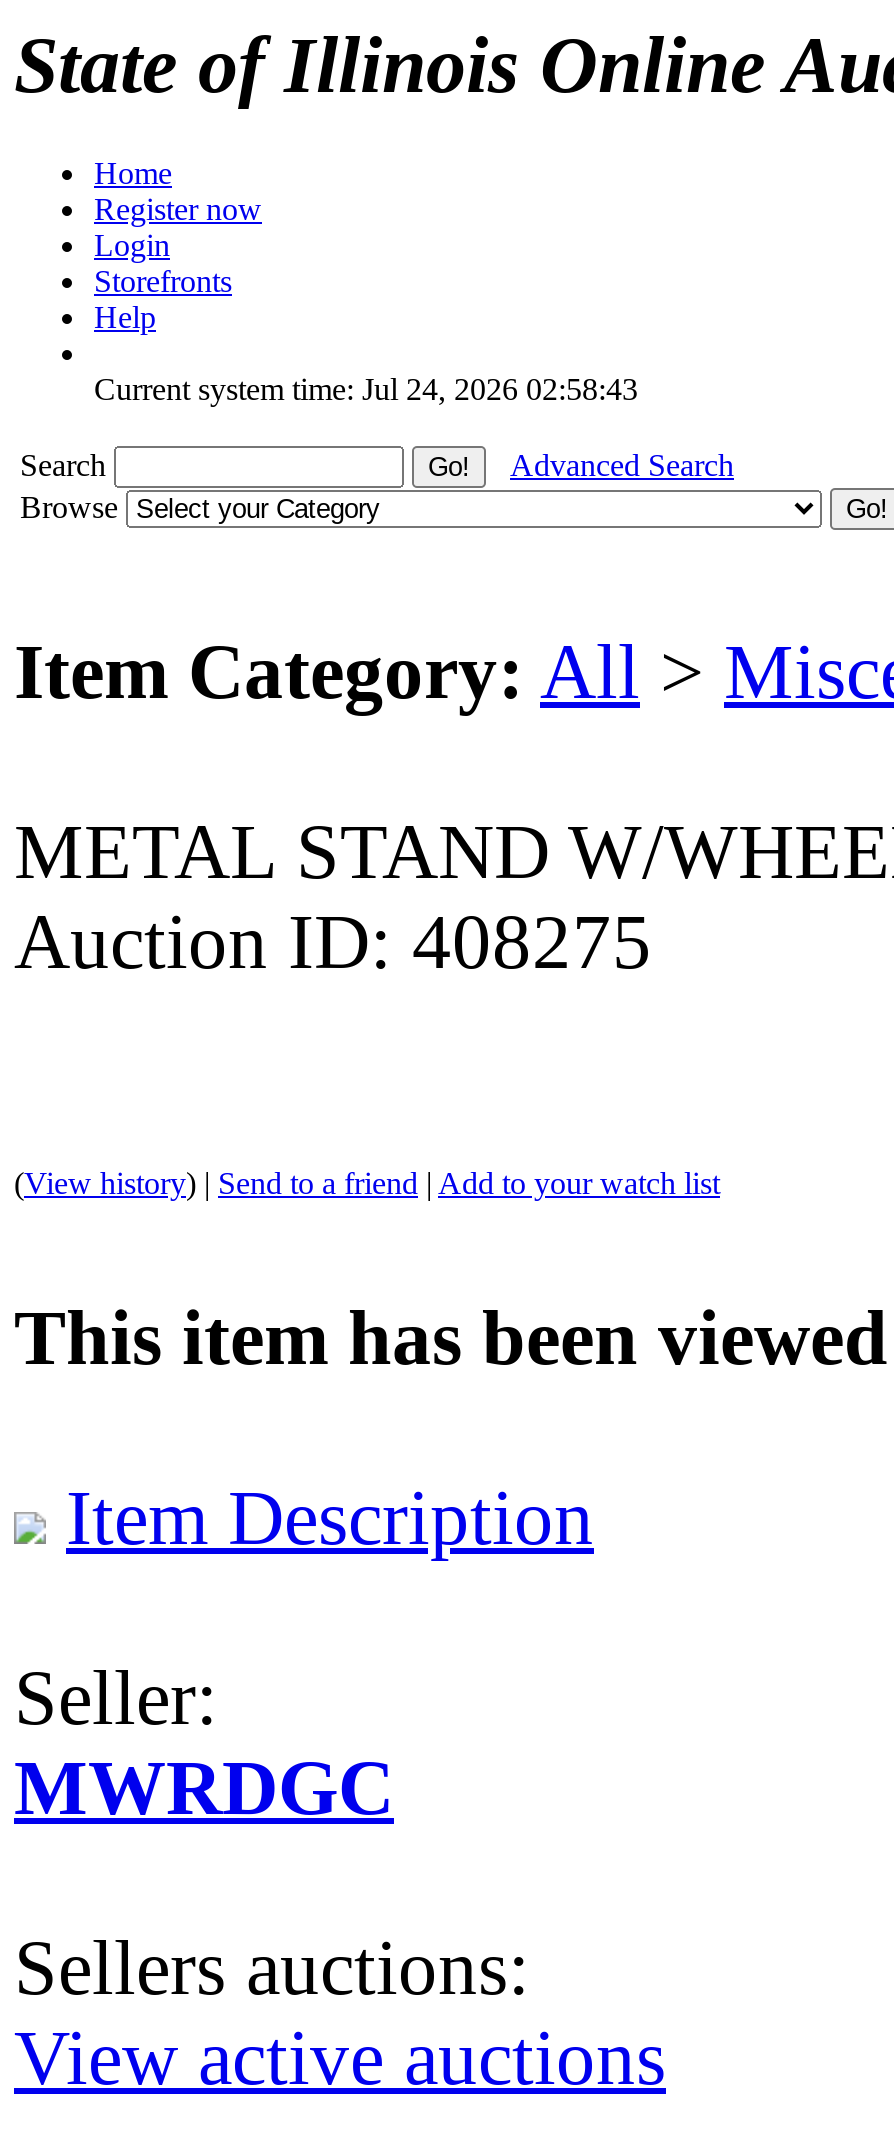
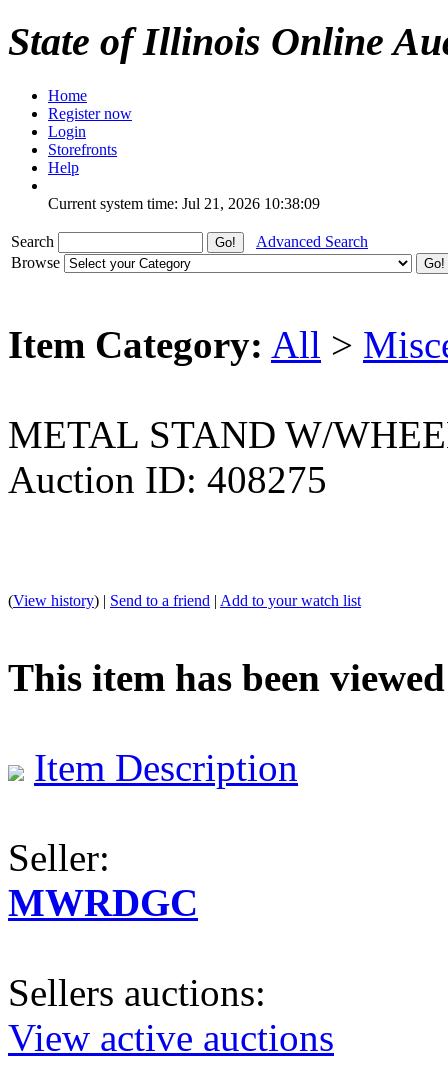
- Current system time: Jul 24, 2026 02:58:43
+ Current system time: Jul 21, 2026 10:38:09
